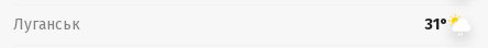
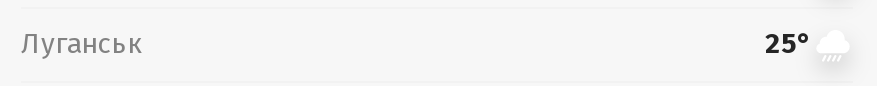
- 31°
+ 25°
